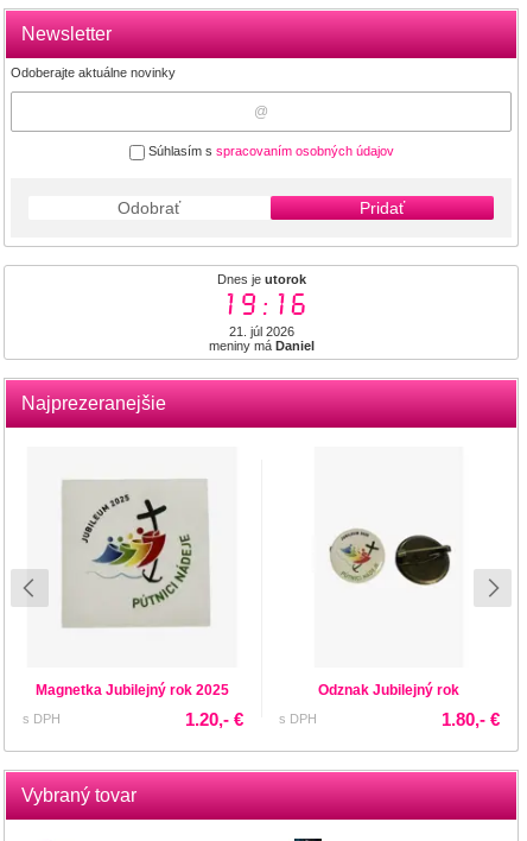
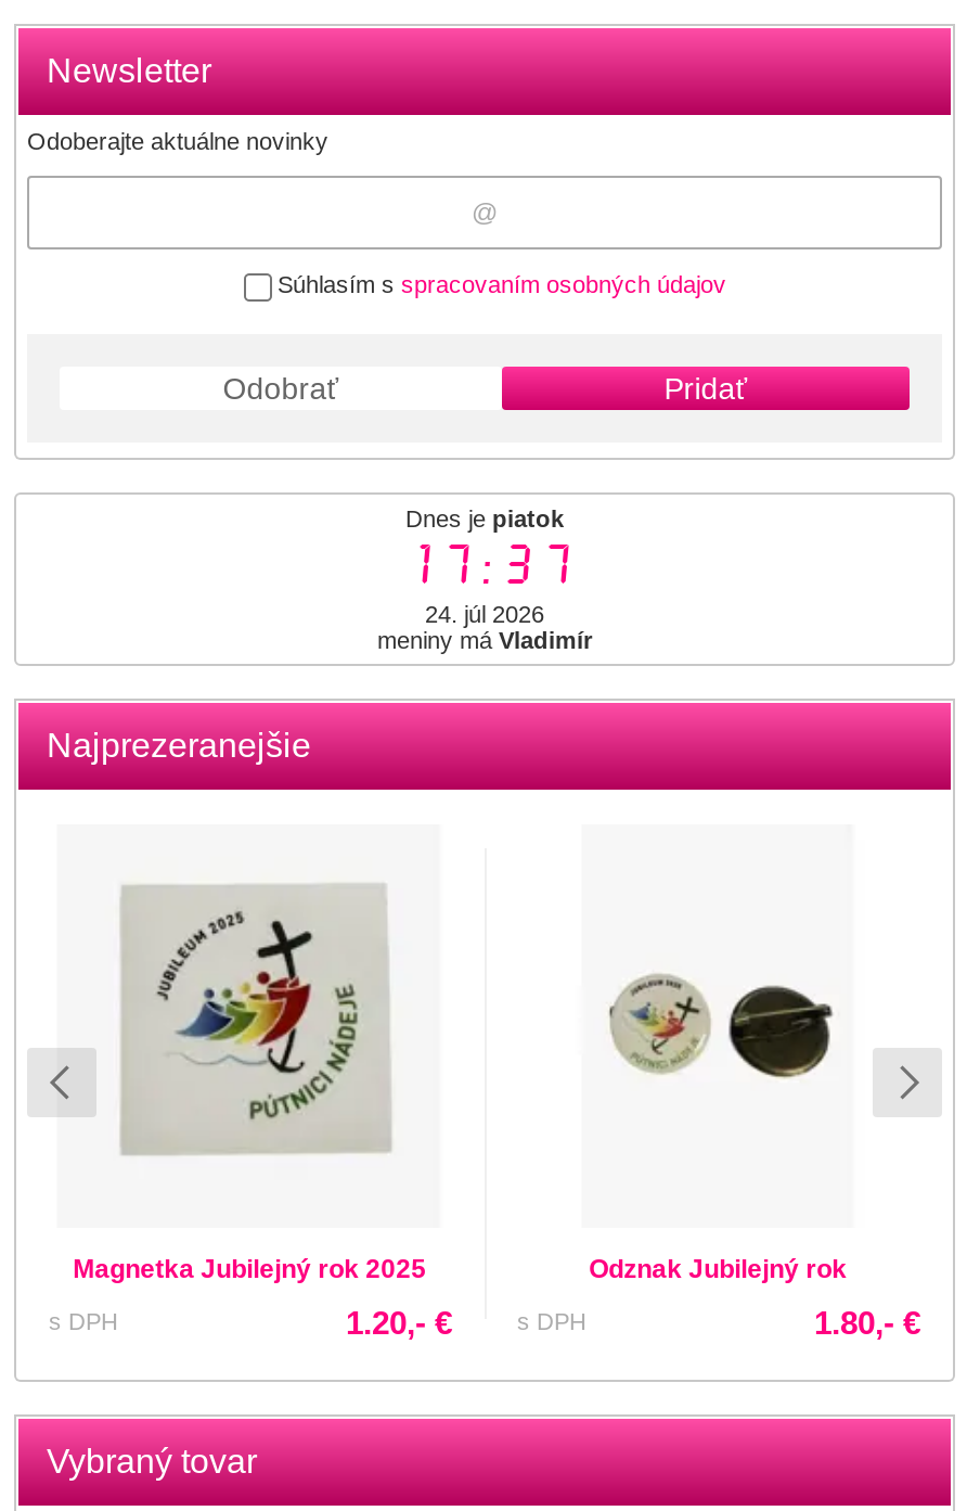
- Dnes je utorok
+ Dnes je piatok

- 19:16
+ 17:37

- 21. júl 2026
+ 24. júl 2026

- meniny má Daniel
+ meniny má Vladimír
